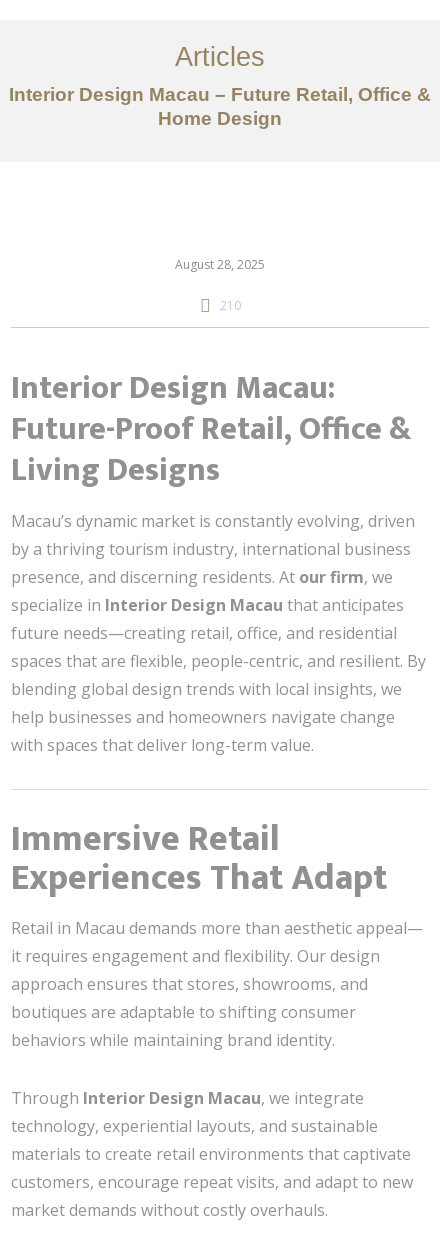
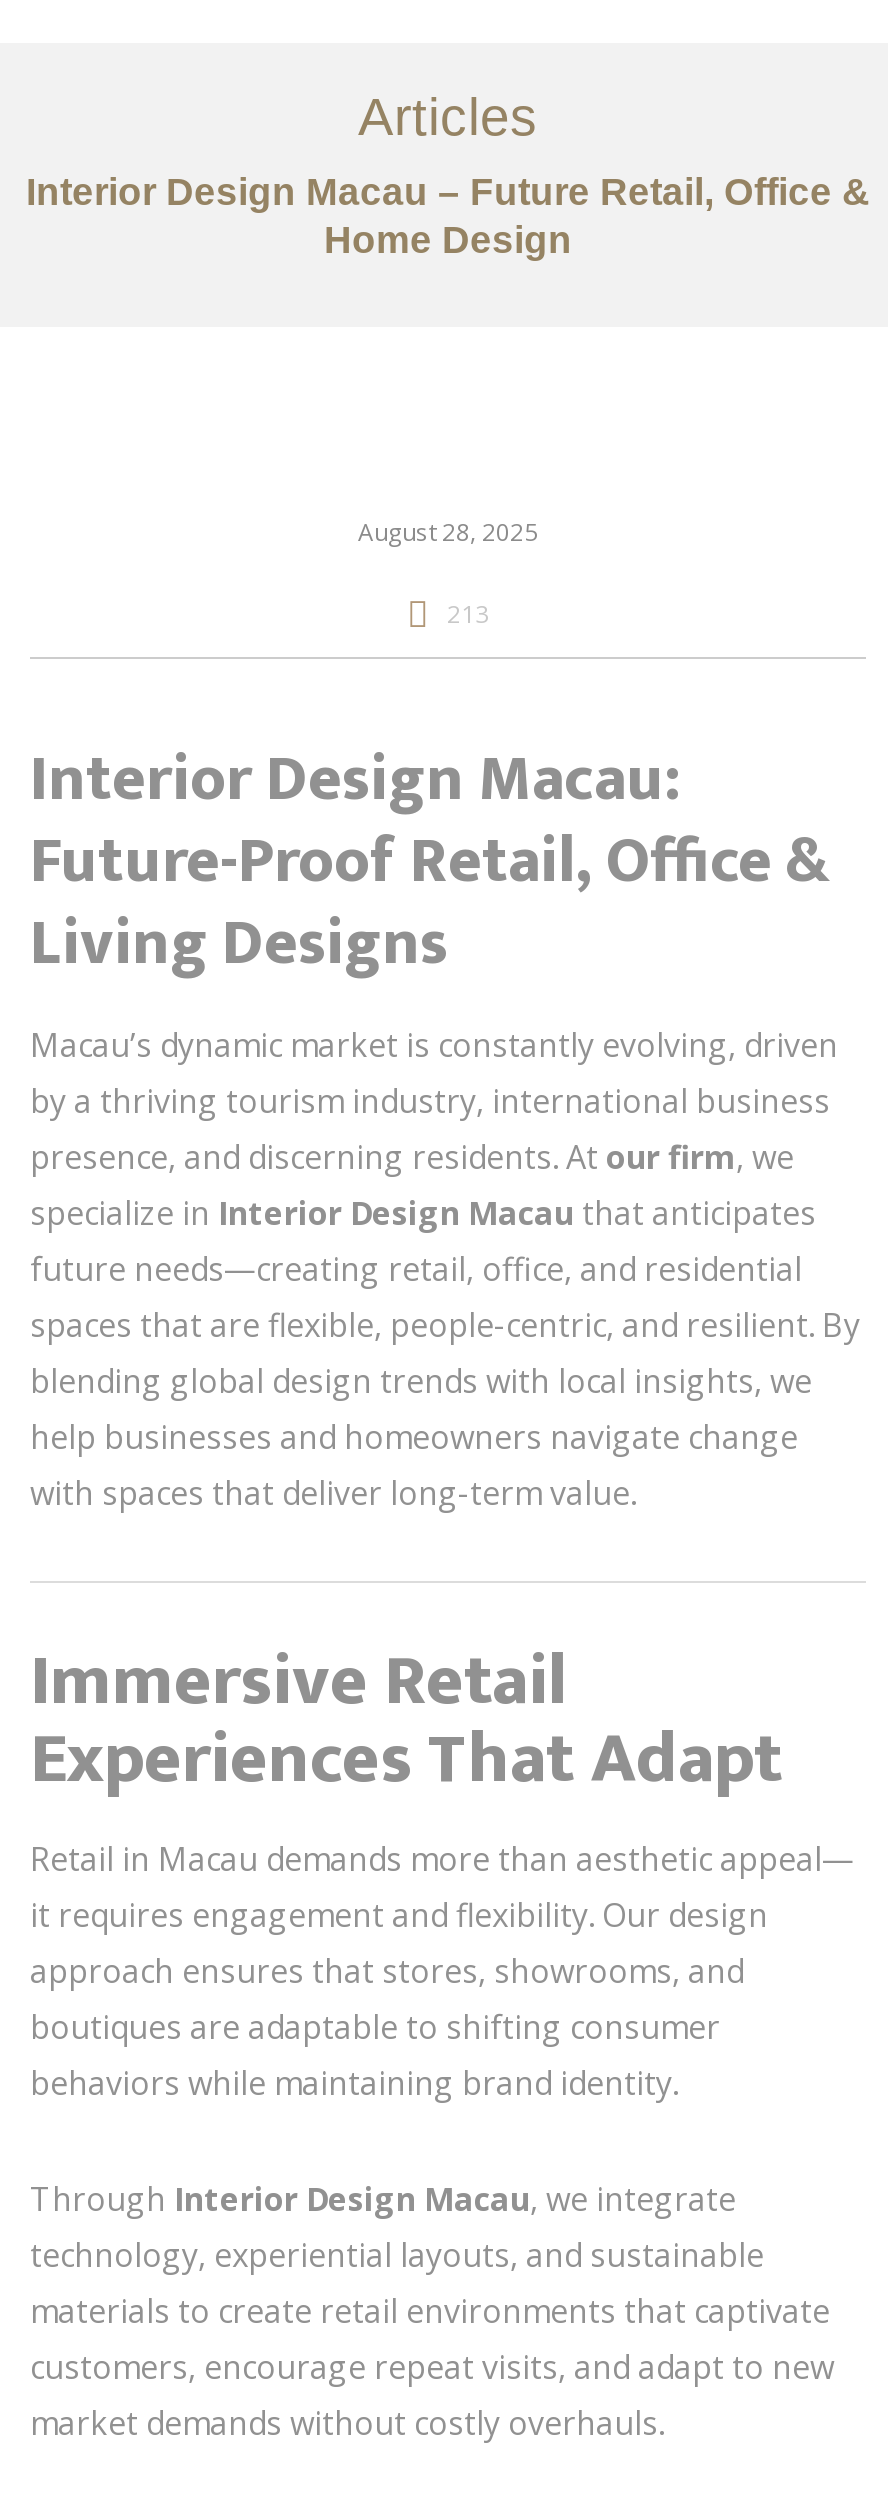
- 210
+ 213
